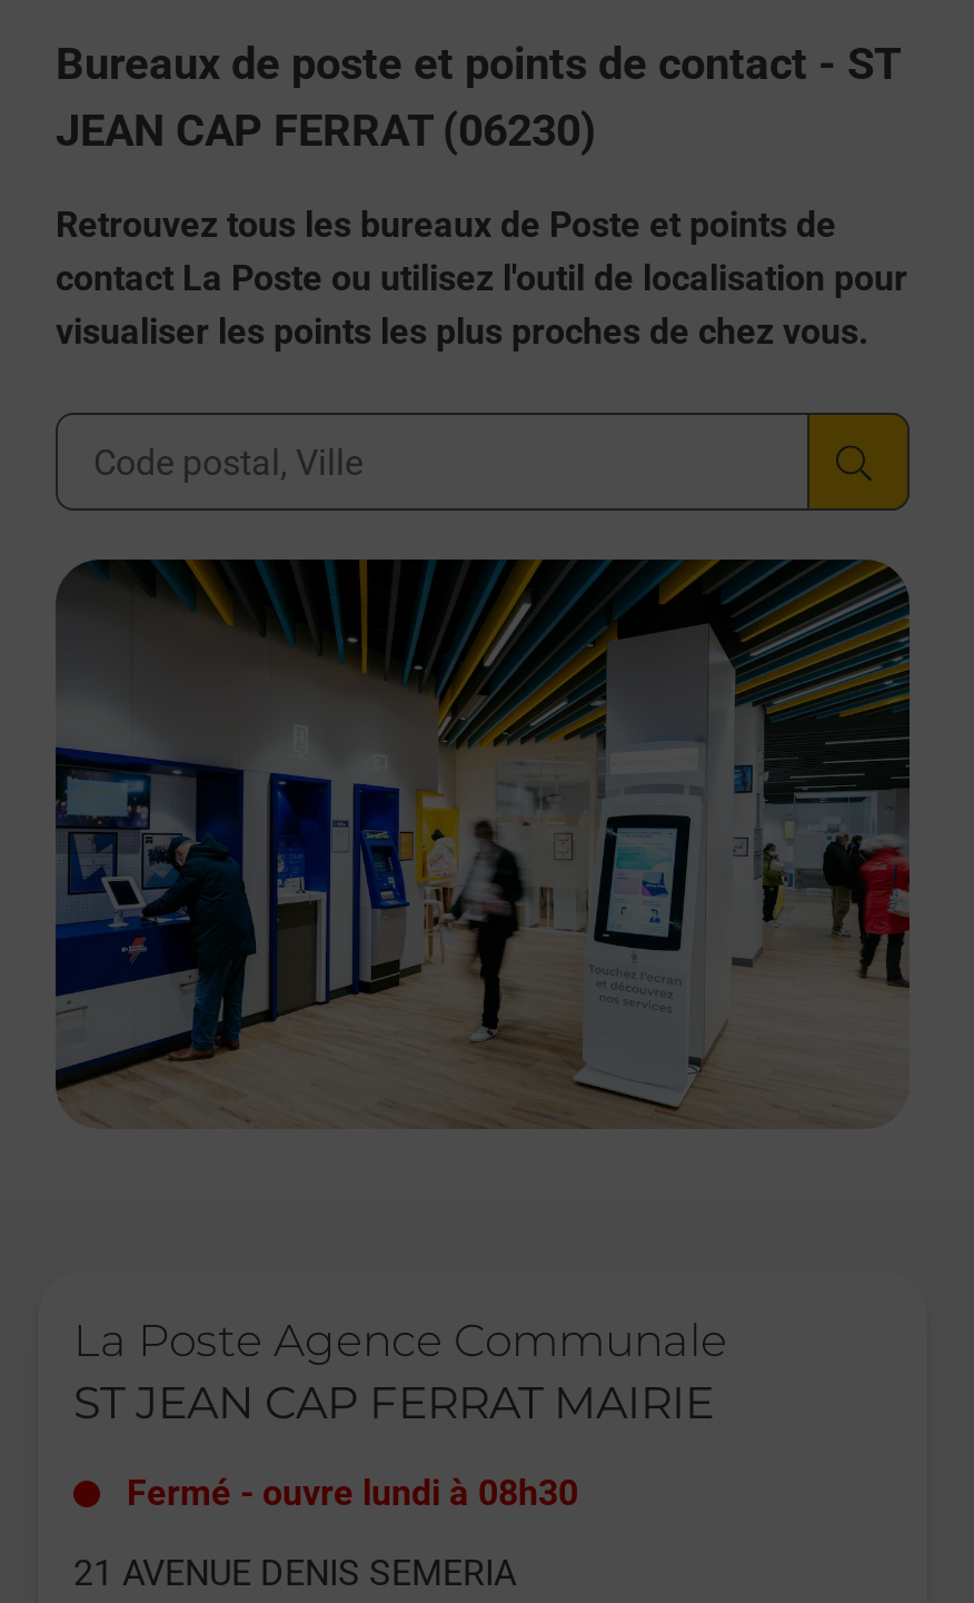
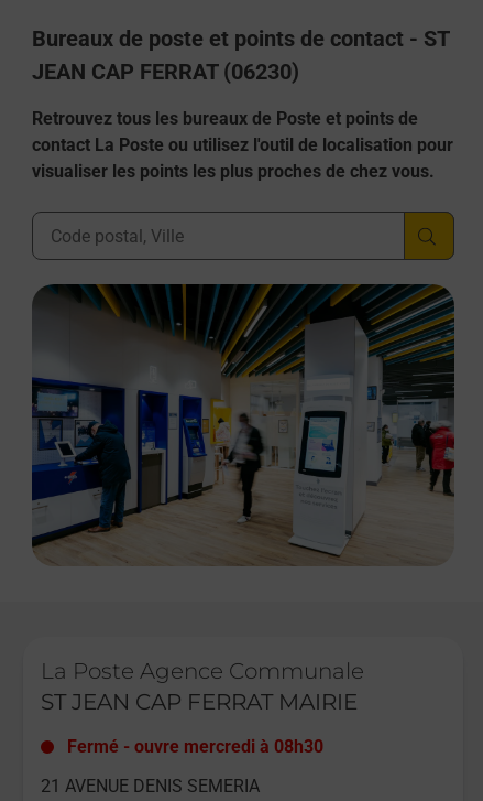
- Fermé - ouvre lundi à 08h30
+ Fermé - ouvre mercredi à 08h30
